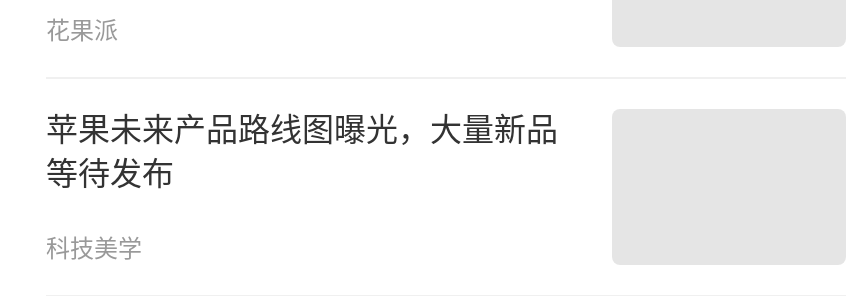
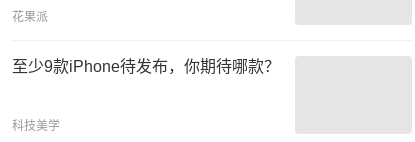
- 苹果未来产品路线图曝光，大量新品
- 等待发布
+ 至少9款iPhone待发布，你期待哪款？
